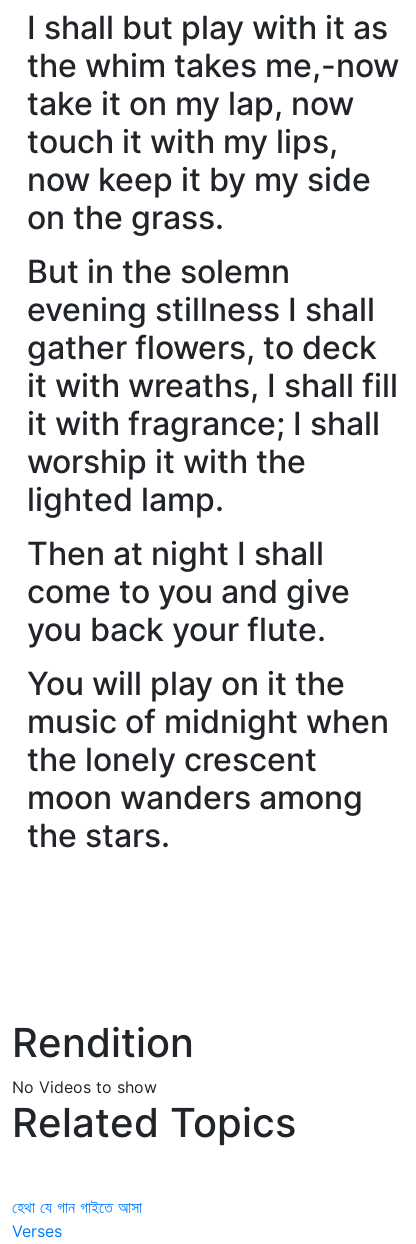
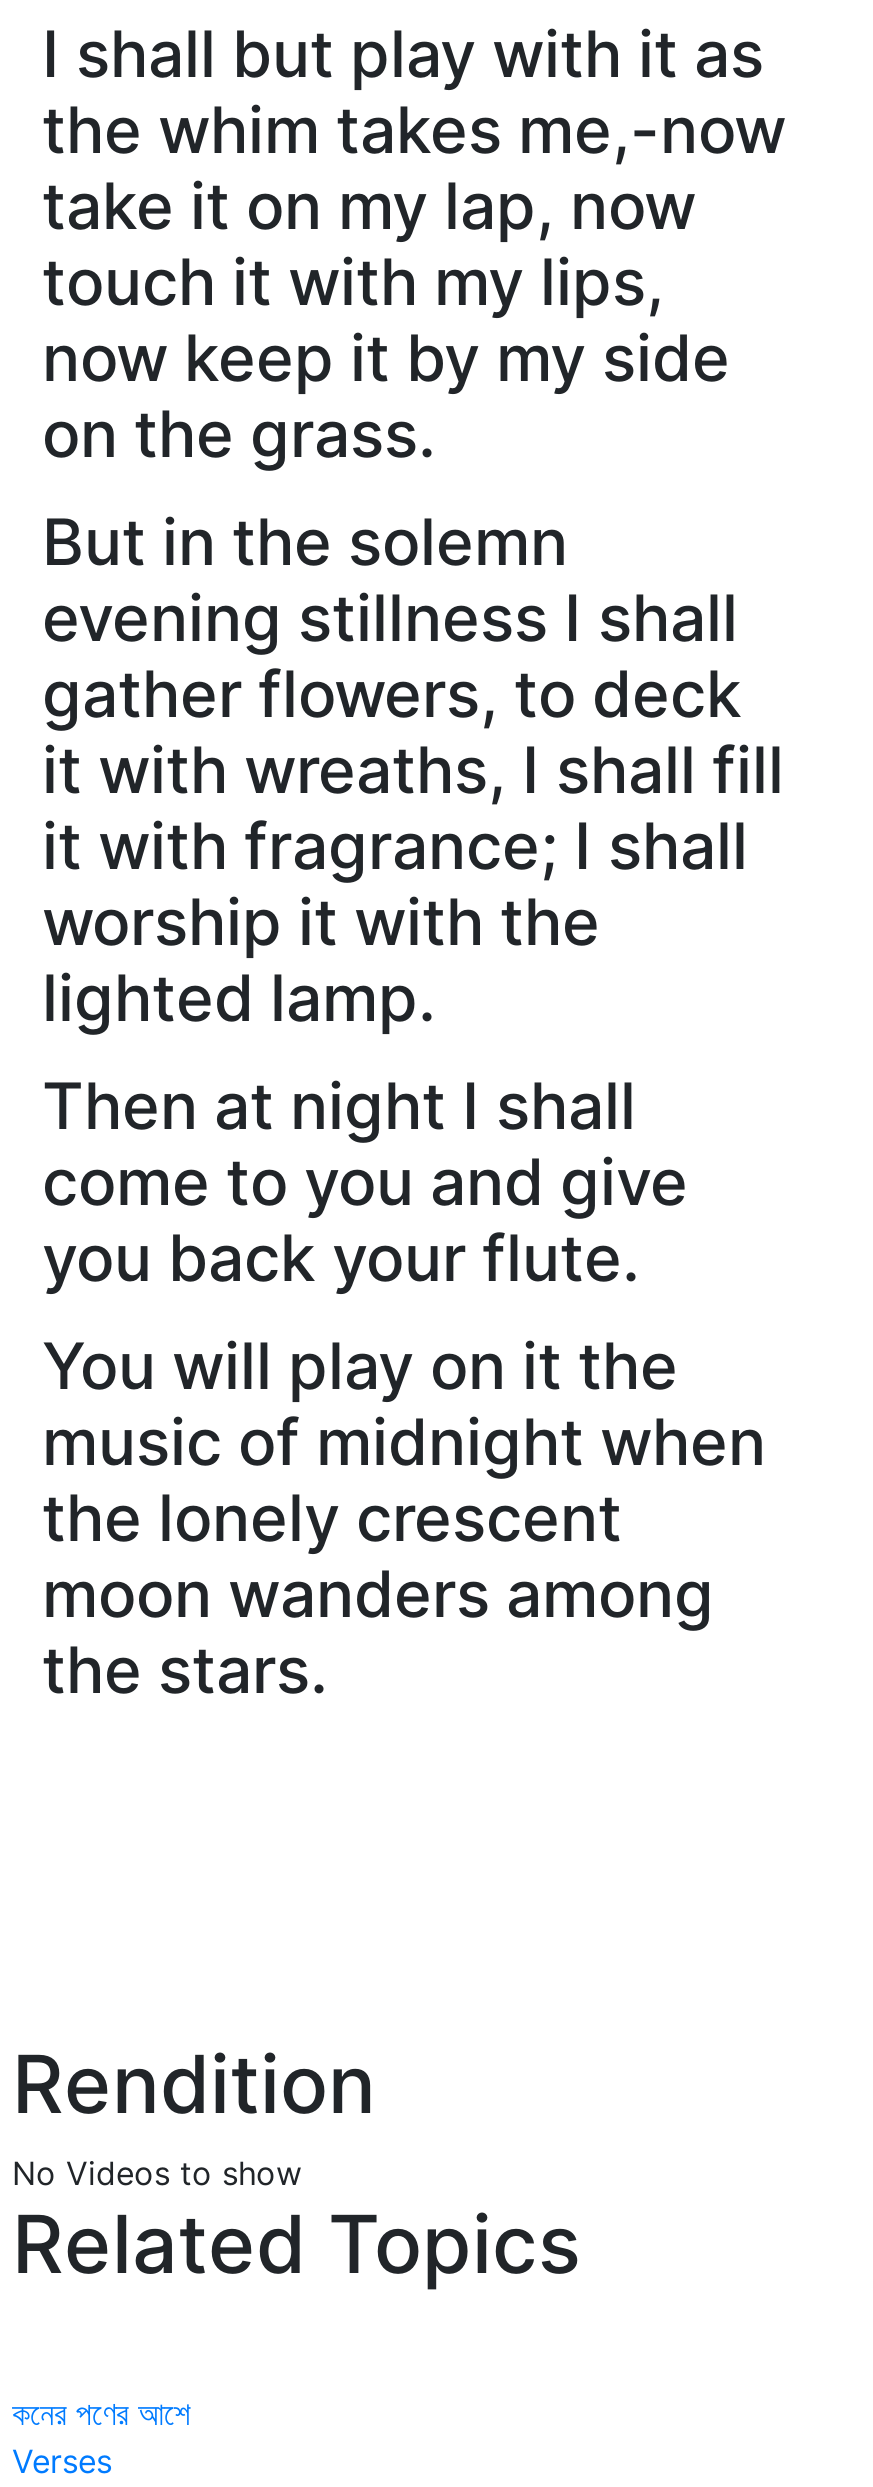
- হেথা যে গান গাইতে আসা
+ কনের পণের আশে
